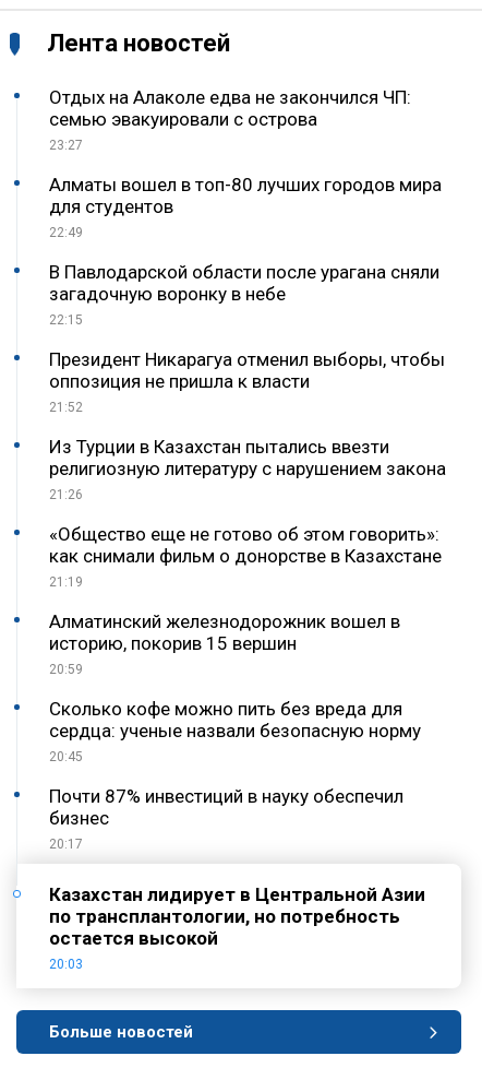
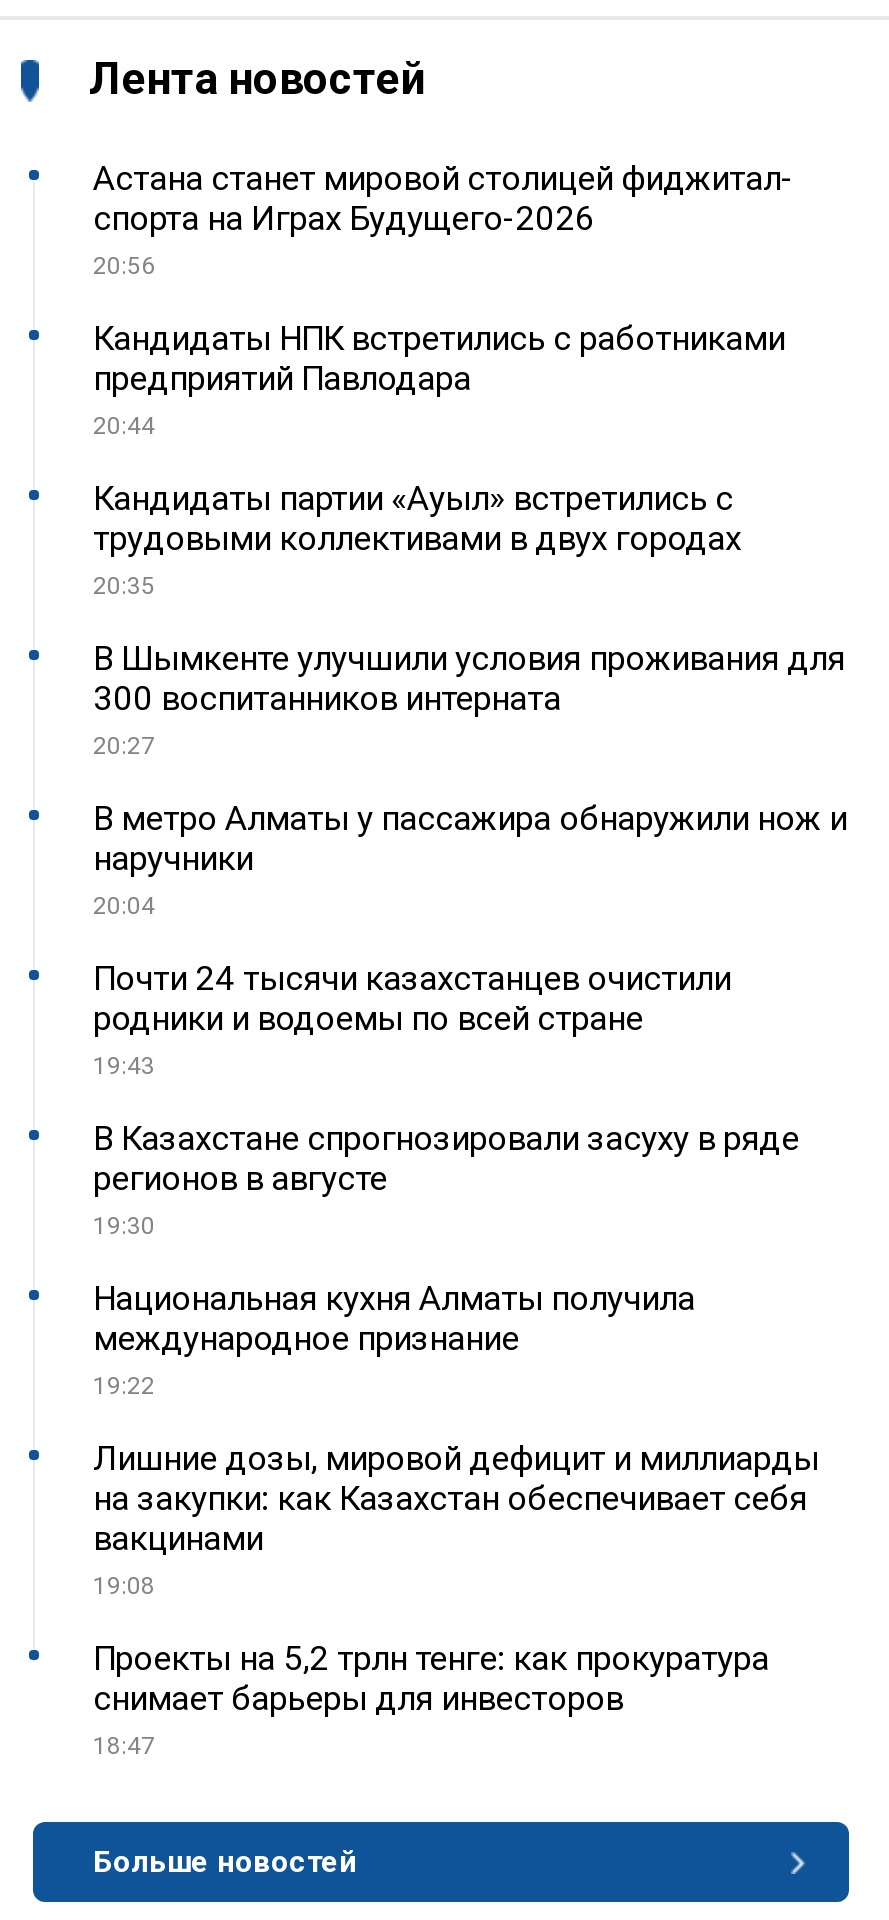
- Отдых на Алаколе едва не закончился ЧП:
- семью эвакуировали с острова
- 23:27
+ Астана станет мировой столицей фиджитал-
+ спорта на Играх Будущего-2026
+ 20:56

- Алматы вошел в топ-80 лучших городов мира
- для студентов
- 22:49
+ Кандидаты НПК встретились с работниками
+ предприятий Павлодара
+ 20:44

- В Павлодарской области после урагана сняли
- загадочную воронку в небе
- 22:15
+ Кандидаты партии «Ауыл» встретились с
+ трудовыми коллективами в двух городах
+ 20:35

- Президент Никарагуа отменил выборы, чтобы
- оппозиция не пришла к власти
- 21:52
+ В Шымкенте улучшили условия проживания для
+ 300 воспитанников интерната
+ 20:27

- Из Турции в Казахстан пытались ввезти
- религиозную литературу с нарушением закона
- 21:26
+ В метро Алматы у пассажира обнаружили нож и
+ наручники
+ 20:04

- «Общество еще не готово об этом говорить»:
- как снимали фильм о донорстве в Казахстане
- 21:19
+ Почти 24 тысячи казахстанцев очистили
+ родники и водоемы по всей стране
+ 19:43

- Алматинский железнодорожник вошел в
- историю, покорив 15 вершин
- 20:59
+ В Казахстане спрогнозировали засуху в ряде
+ регионов в августе
+ 19:30

- Сколько кофе можно пить без вреда для
- сердца: ученые назвали безопасную норму
- 20:45
+ Национальная кухня Алматы получила
+ международное признание
+ 19:22

- Почти 87% инвестиций в науку обеспечил
- бизнес
- 20:17
+ Лишние дозы, мировой дефицит и миллиарды
+ на закупки: как Казахстан обеспечивает себя
+ вакцинами
+ 19:08

- Казахстан лидирует в Центральной Азии
- по трансплантологии, но потребность
- остается высокой
- 20:03
+ Проекты на 5,2 трлн тенге: как прокуратура
+ снимает барьеры для инвесторов
+ 18:47
